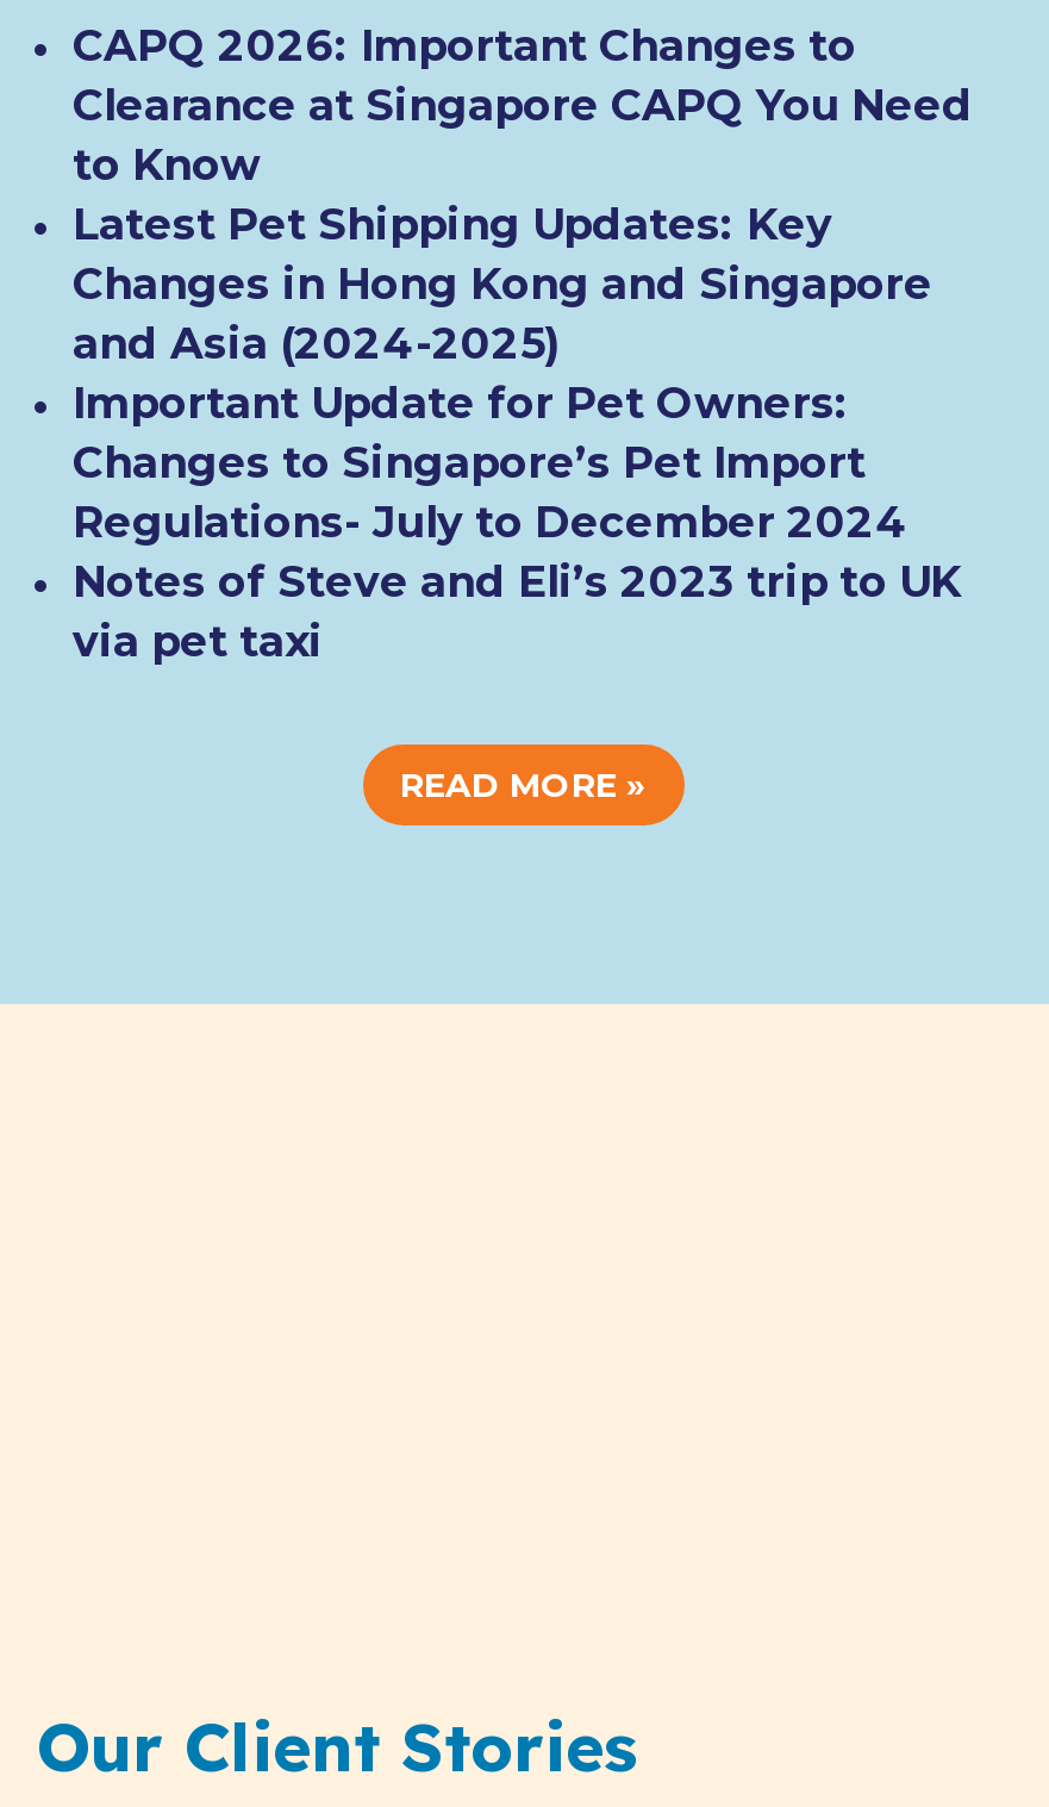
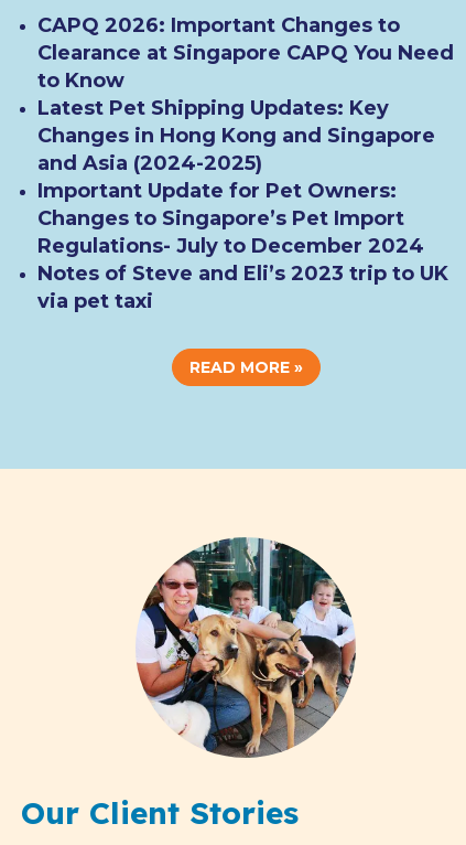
+ [image]
